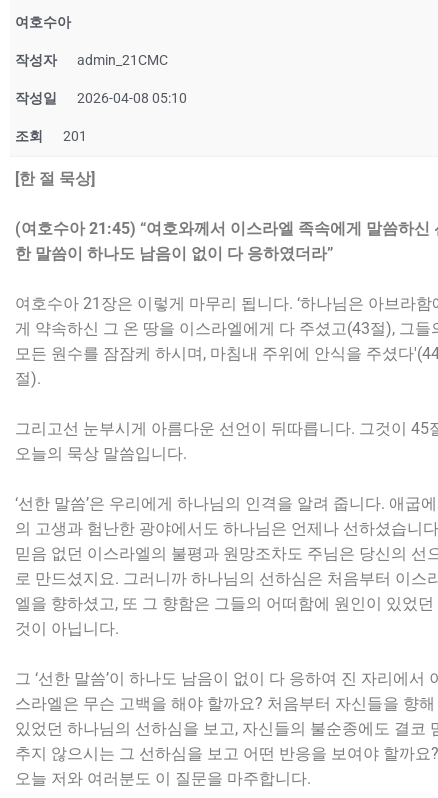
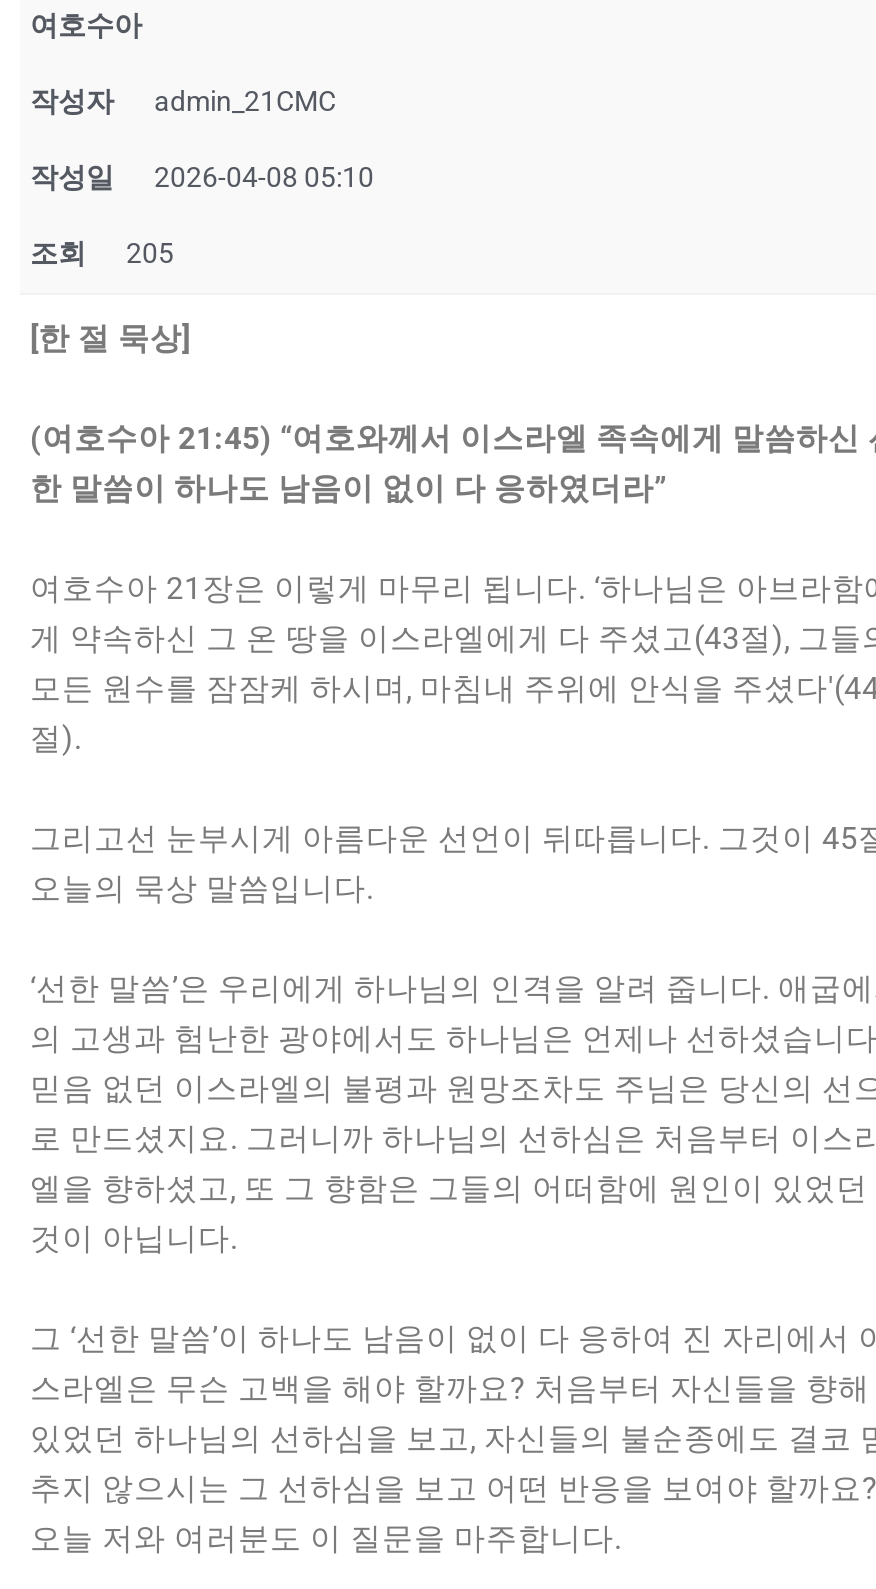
- 조회 201
+ 조회 205
